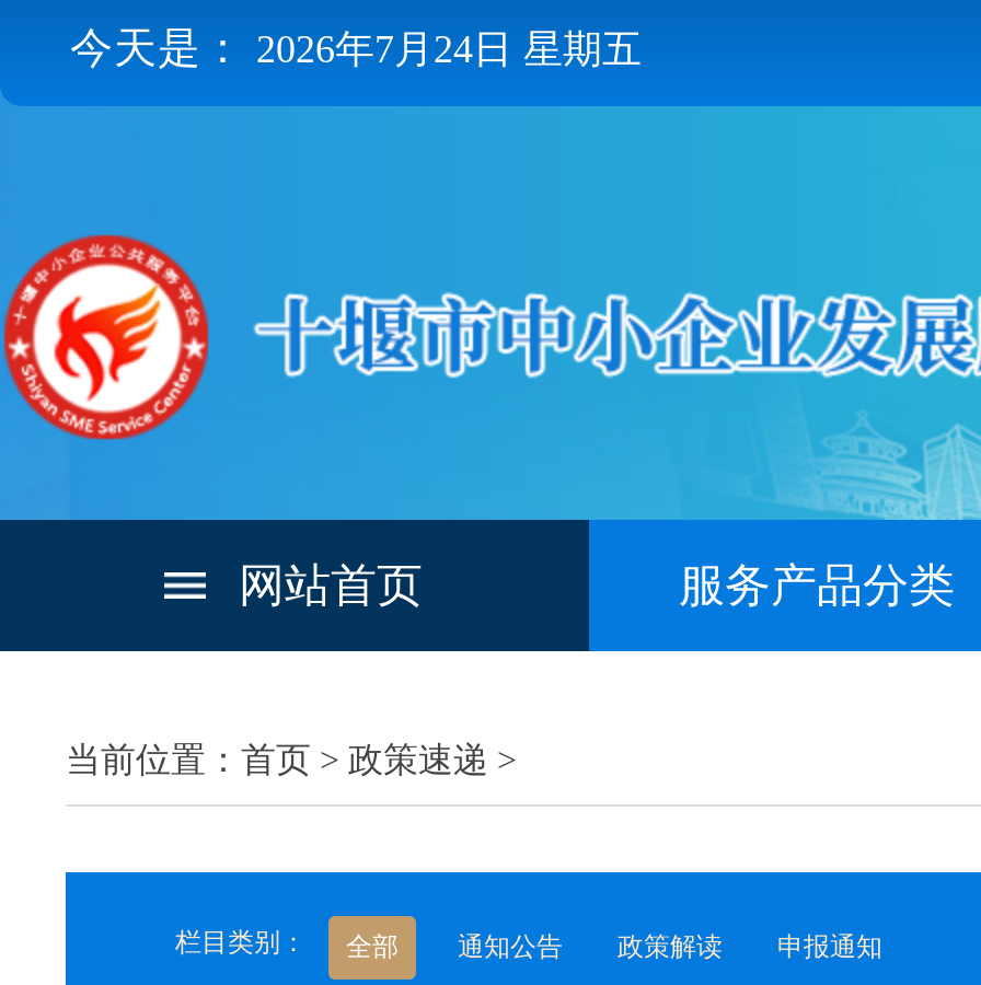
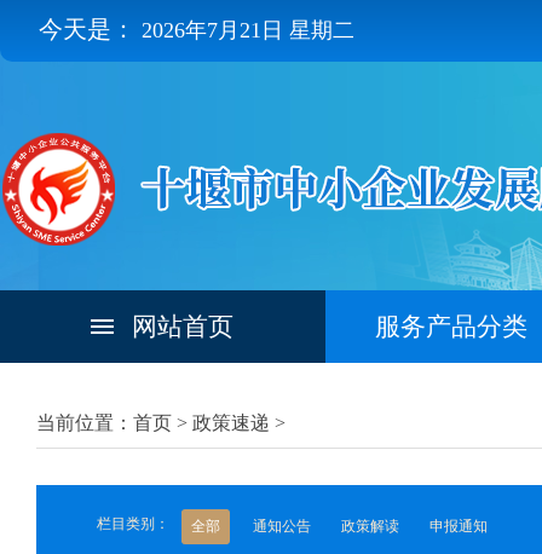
- 今天是：2026年7月24日 星期五
+ 今天是：2026年7月21日 星期二
